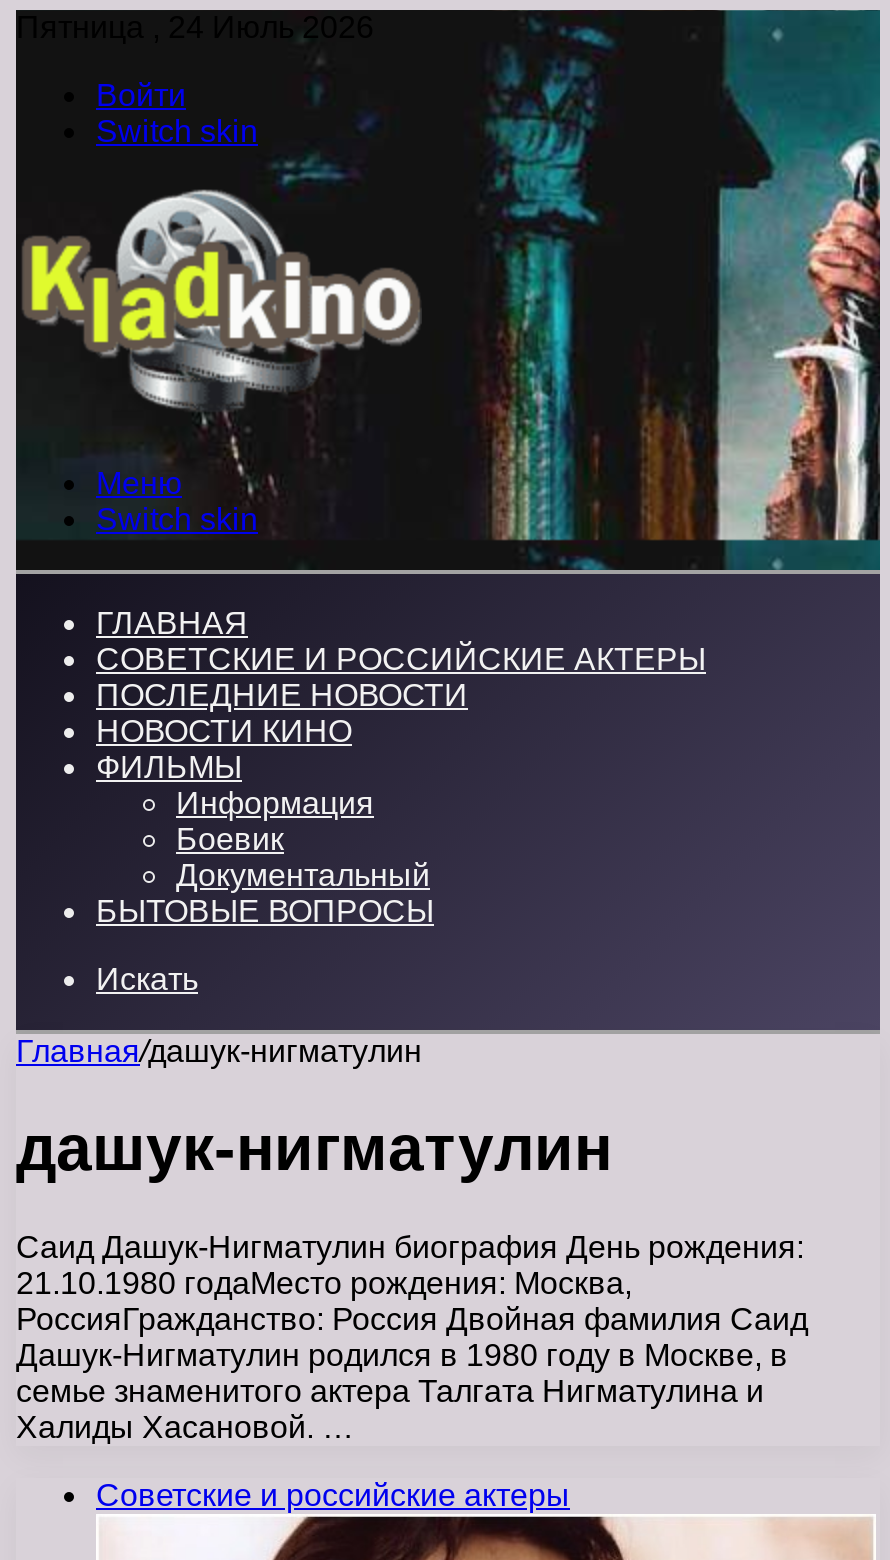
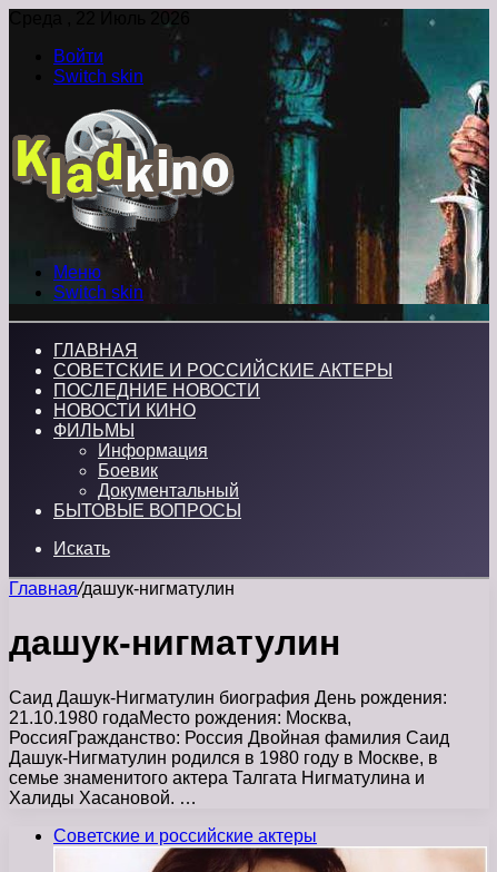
- Пятница , 24 Июль 2026
+ Среда , 22 Июль 2026
